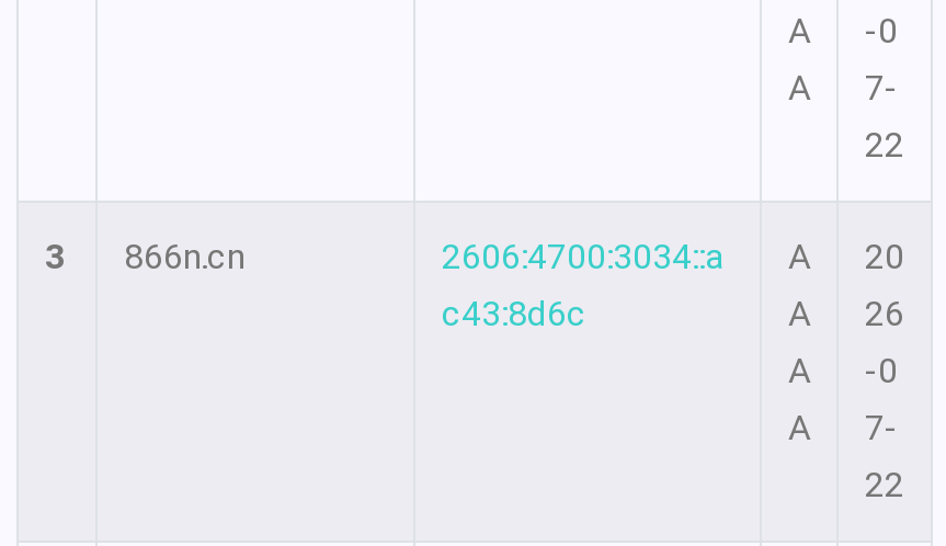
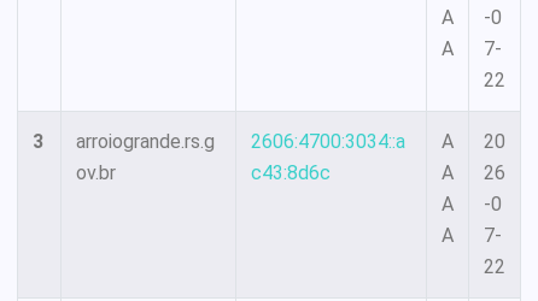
- 866n.cn
+ arroiogrande.rs.g
+ ov.br
